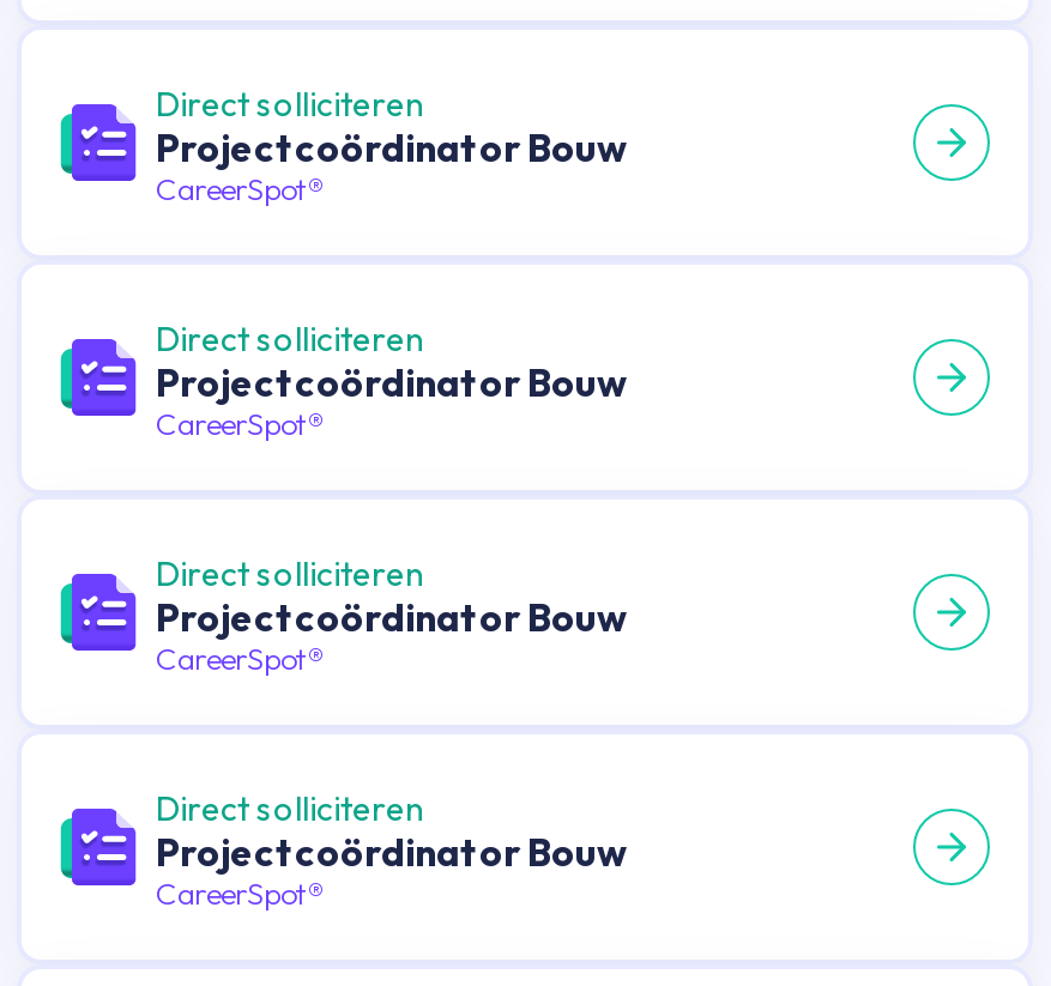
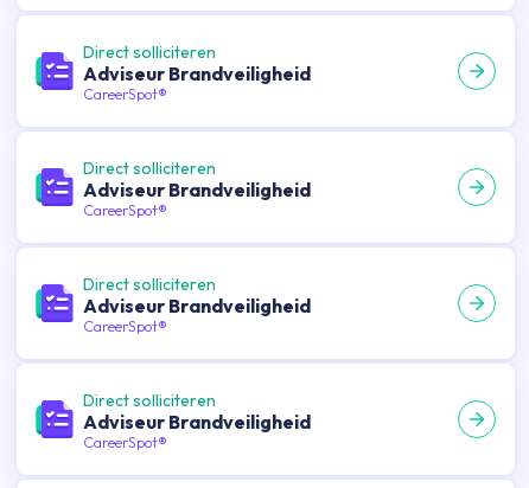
- Projectcoördinator Bouw
+ Adviseur Brandveiligheid

- Projectcoördinator Bouw
+ Adviseur Brandveiligheid

- Projectcoördinator Bouw
+ Adviseur Brandveiligheid

- Projectcoördinator Bouw
+ Adviseur Brandveiligheid
